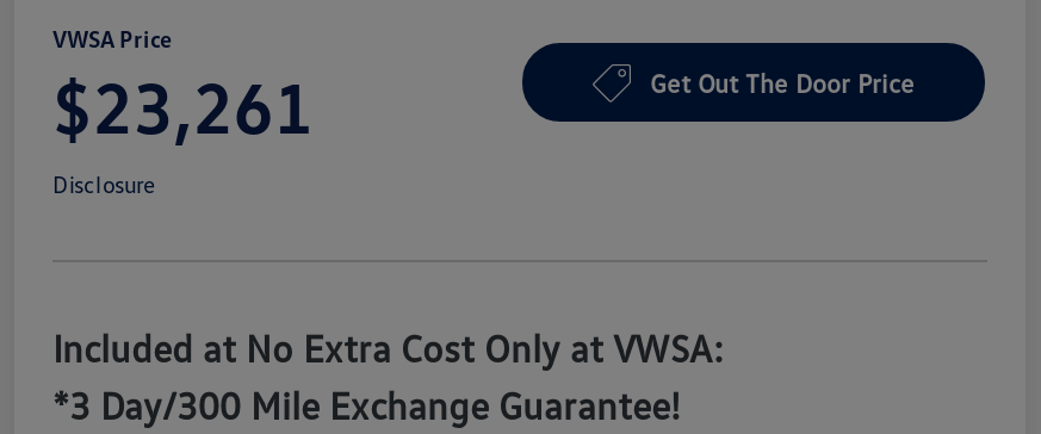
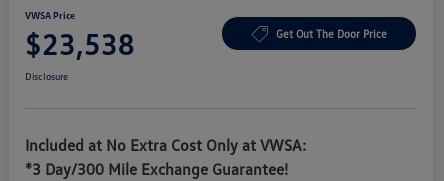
- $23,261
+ $23,538
